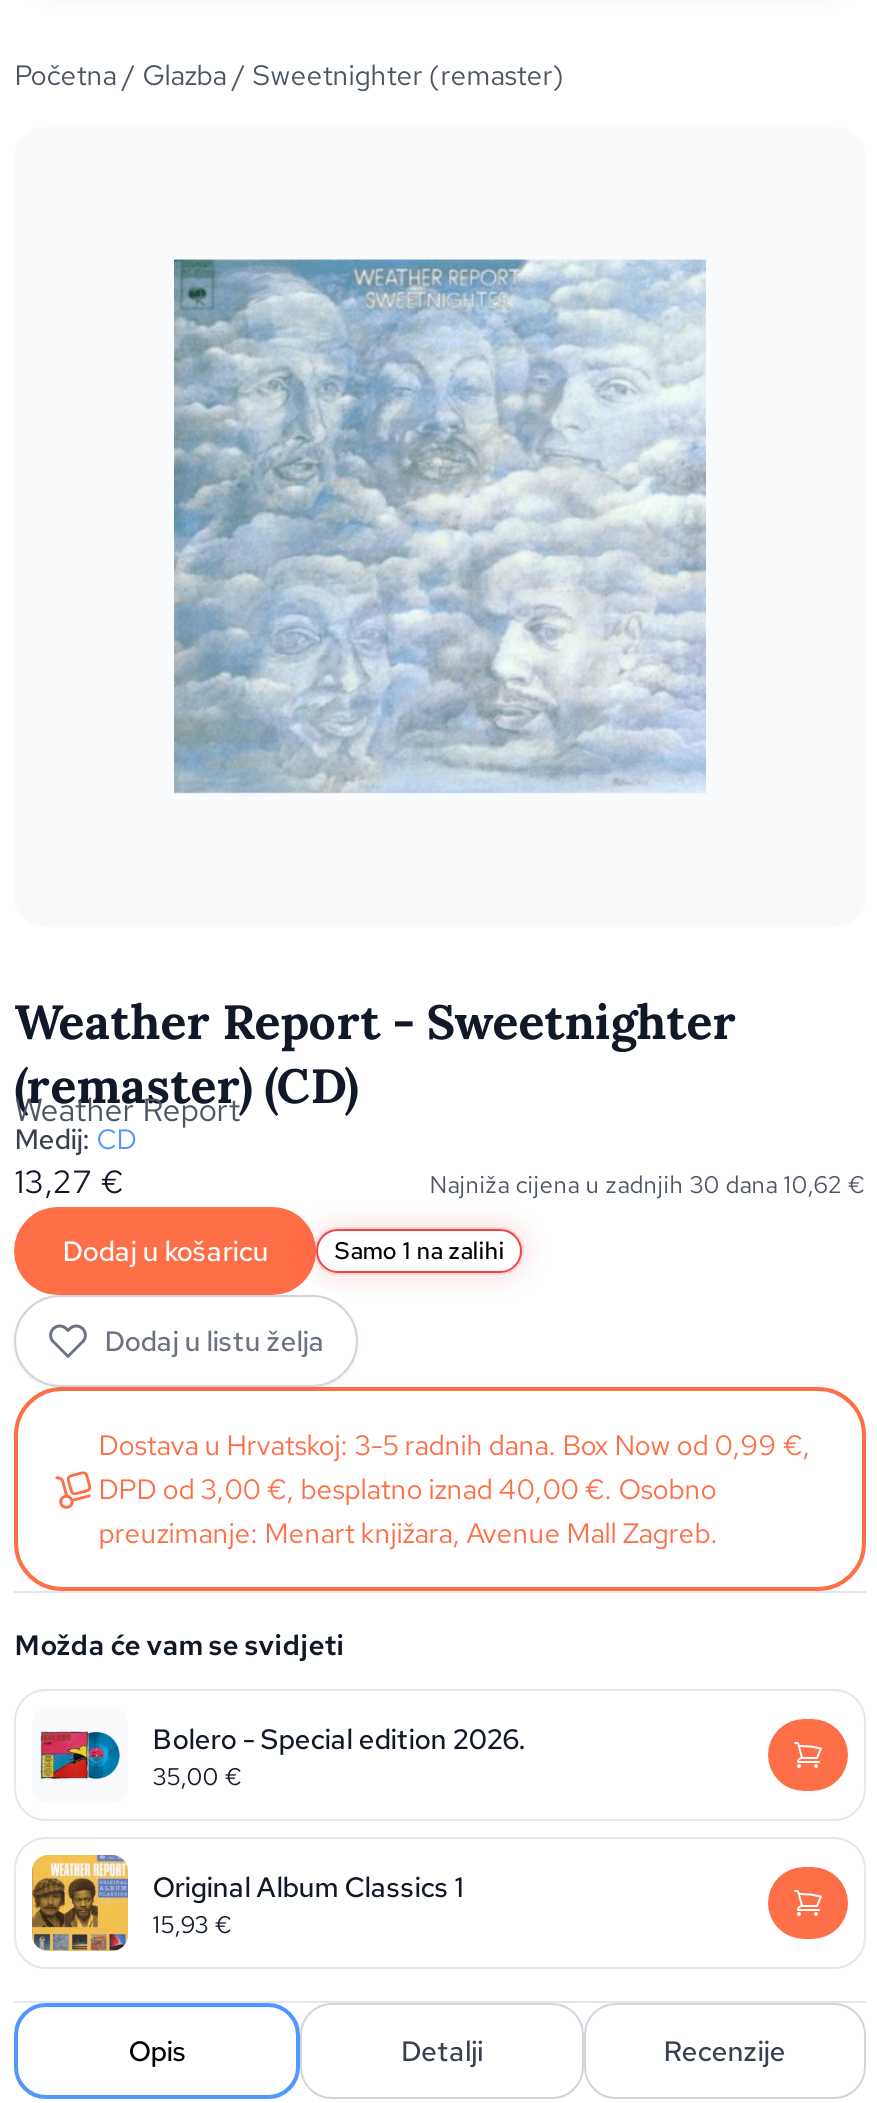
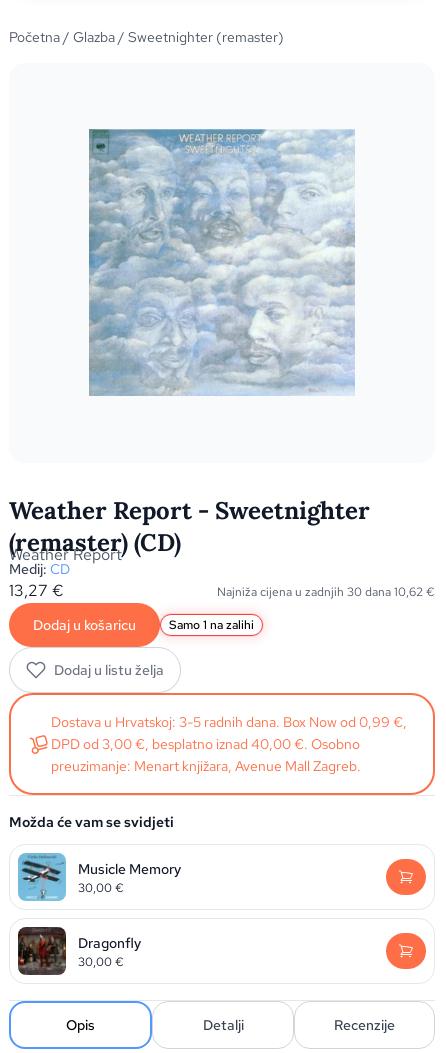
- [image]
- Bolero - Special edition 2026.
- 35,00 €
+ [image]
+ Musicle Memory
+ 30,00 €

- [image]
- Original Album Classics 1
- 15,93 €
+ [image]
+ Dragonfly
+ 30,00 €
